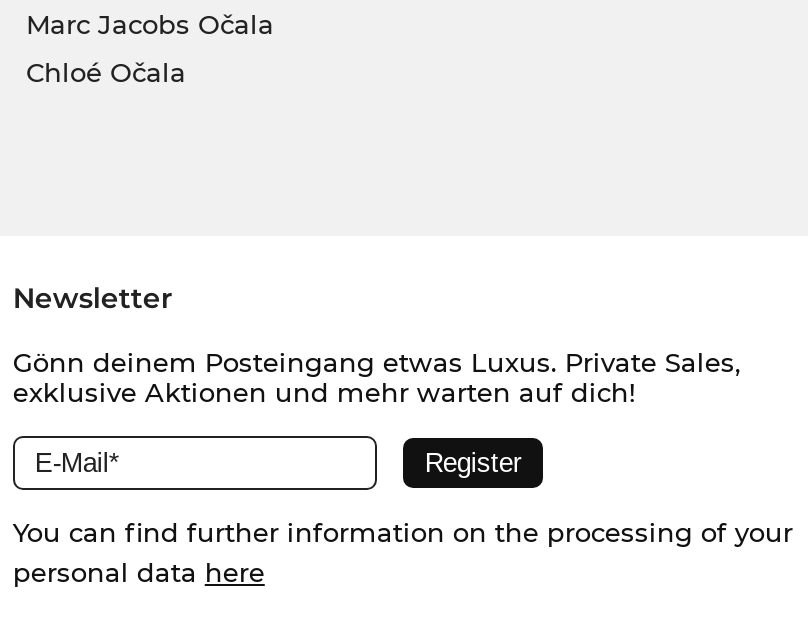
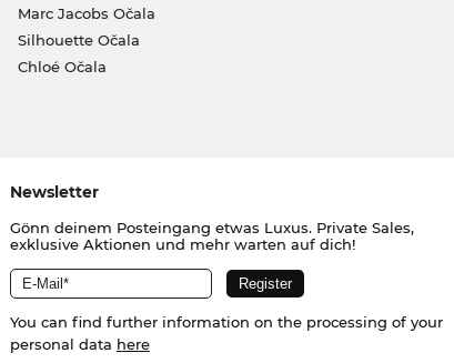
+ Silhouette Očala
